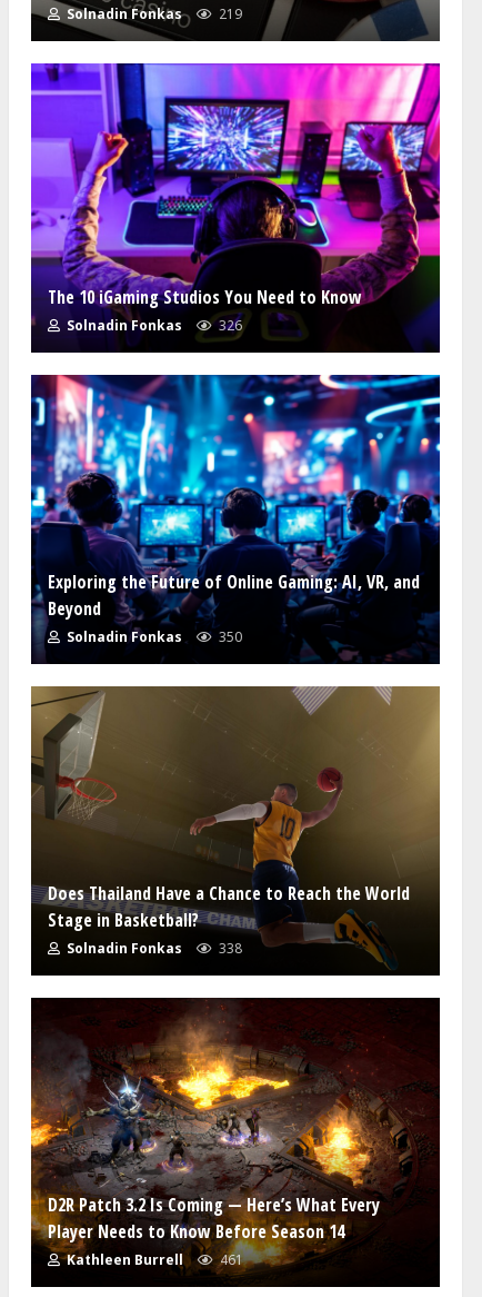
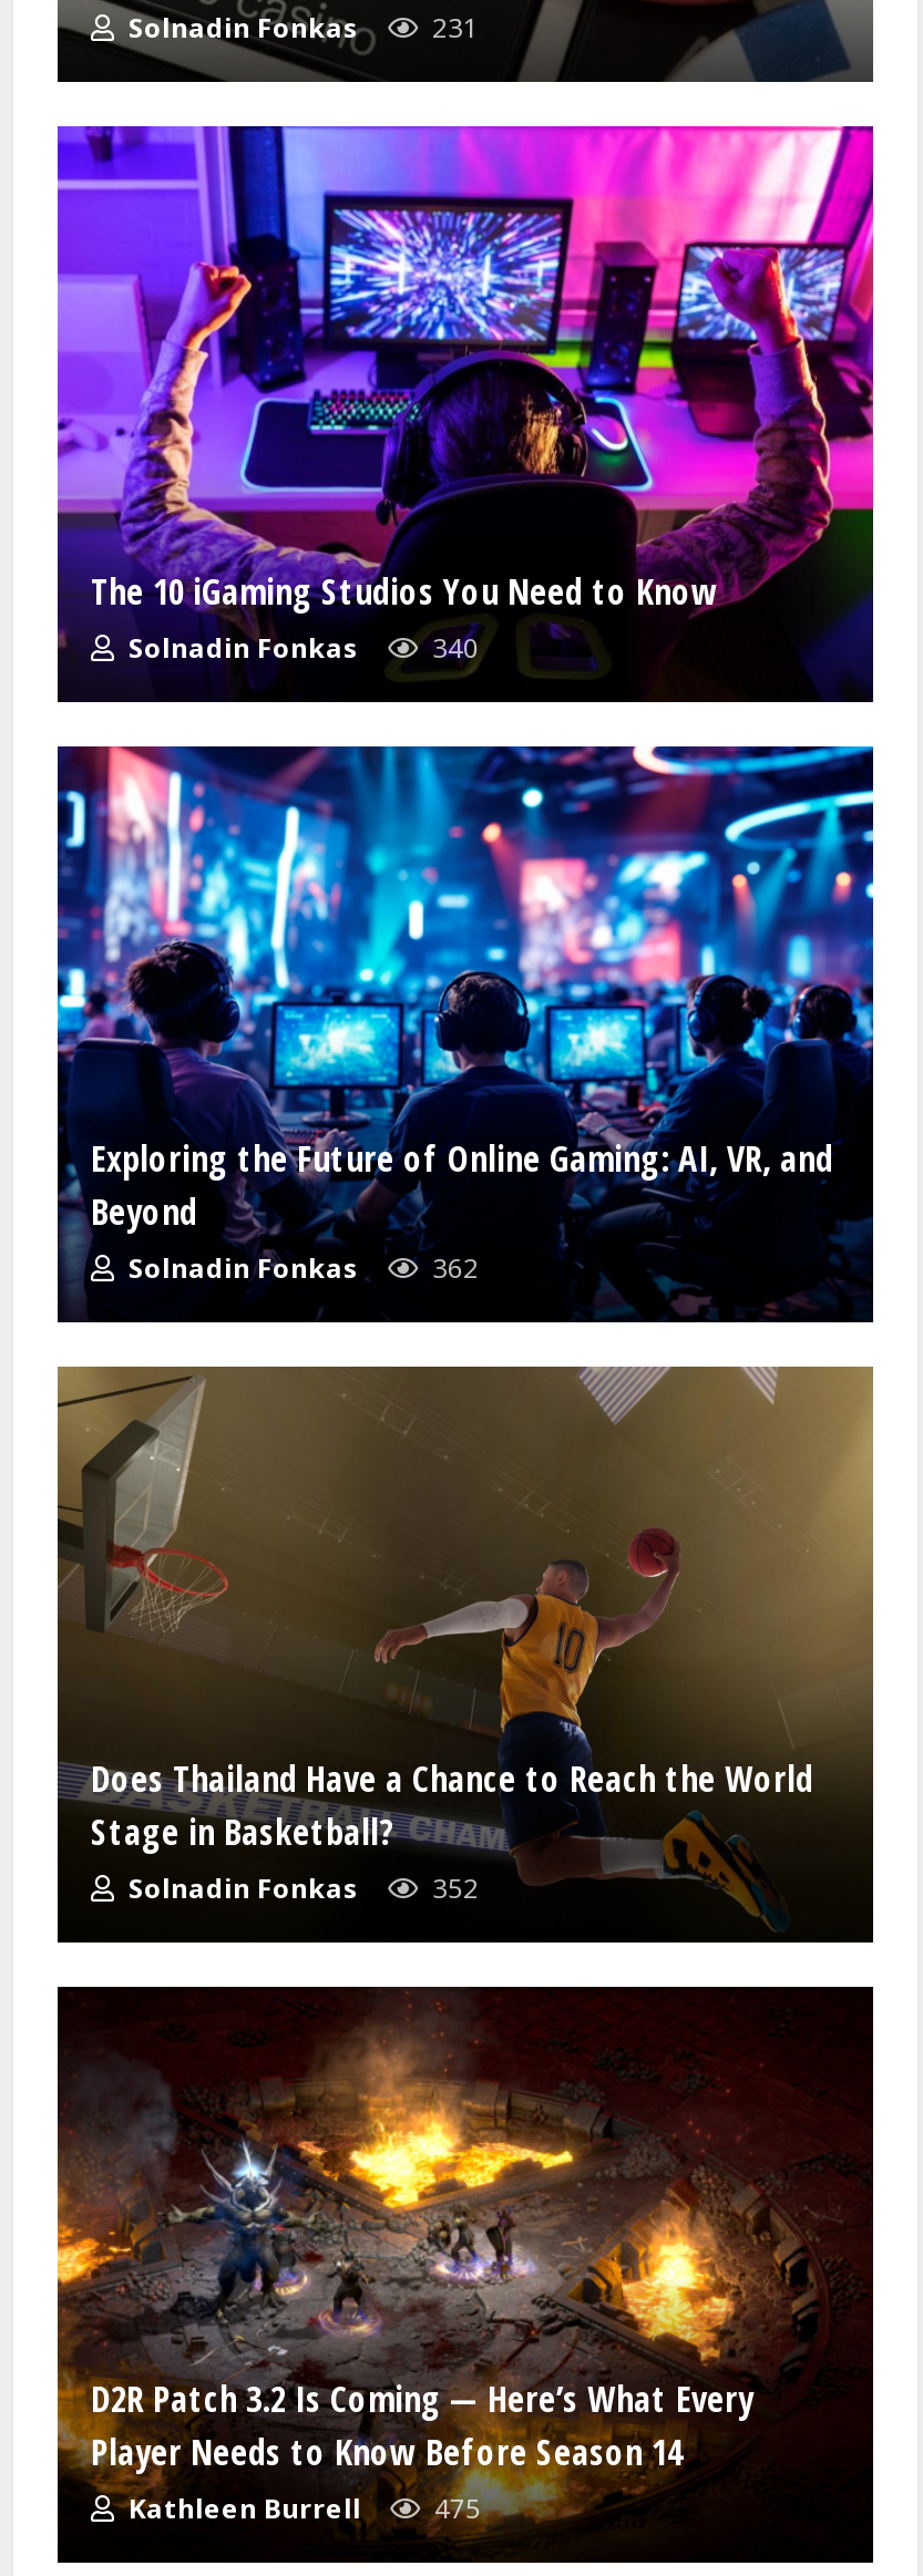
- Solnadin Fonkas 219
+ Solnadin Fonkas 231

- Solnadin Fonkas 326
+ Solnadin Fonkas 340

- Solnadin Fonkas 350
+ Solnadin Fonkas 362

- Solnadin Fonkas 338
+ Solnadin Fonkas 352

- Kathleen Burrell 461
+ Kathleen Burrell 475
